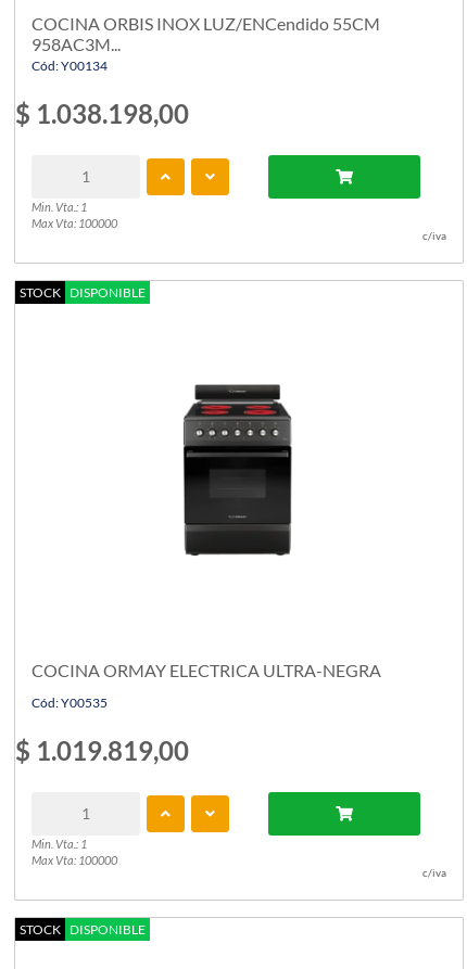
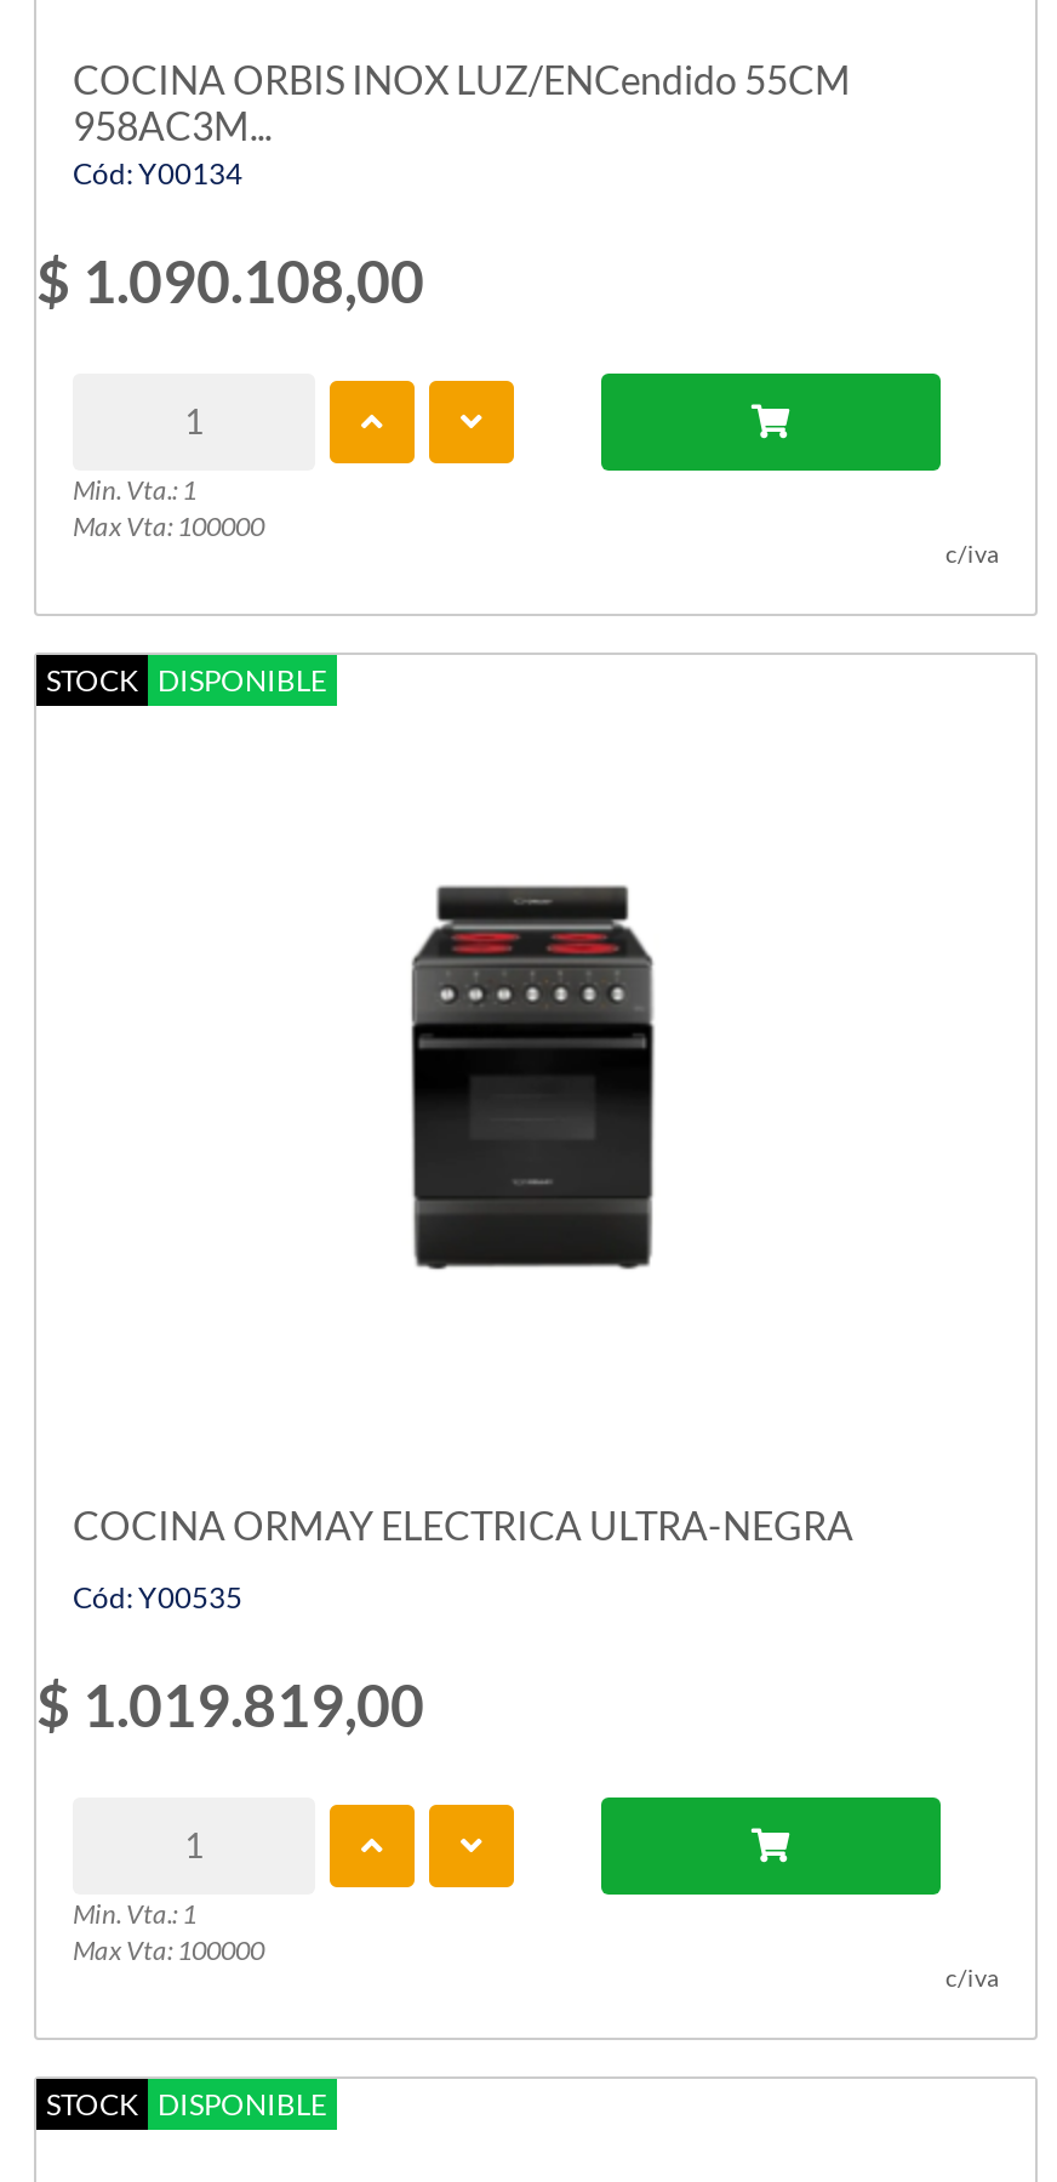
- $ 1.038.198,00
+ $ 1.090.108,00
